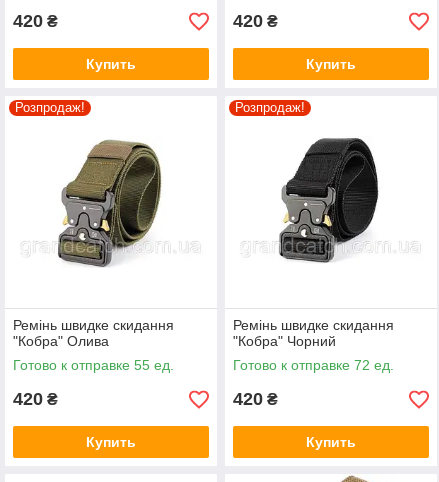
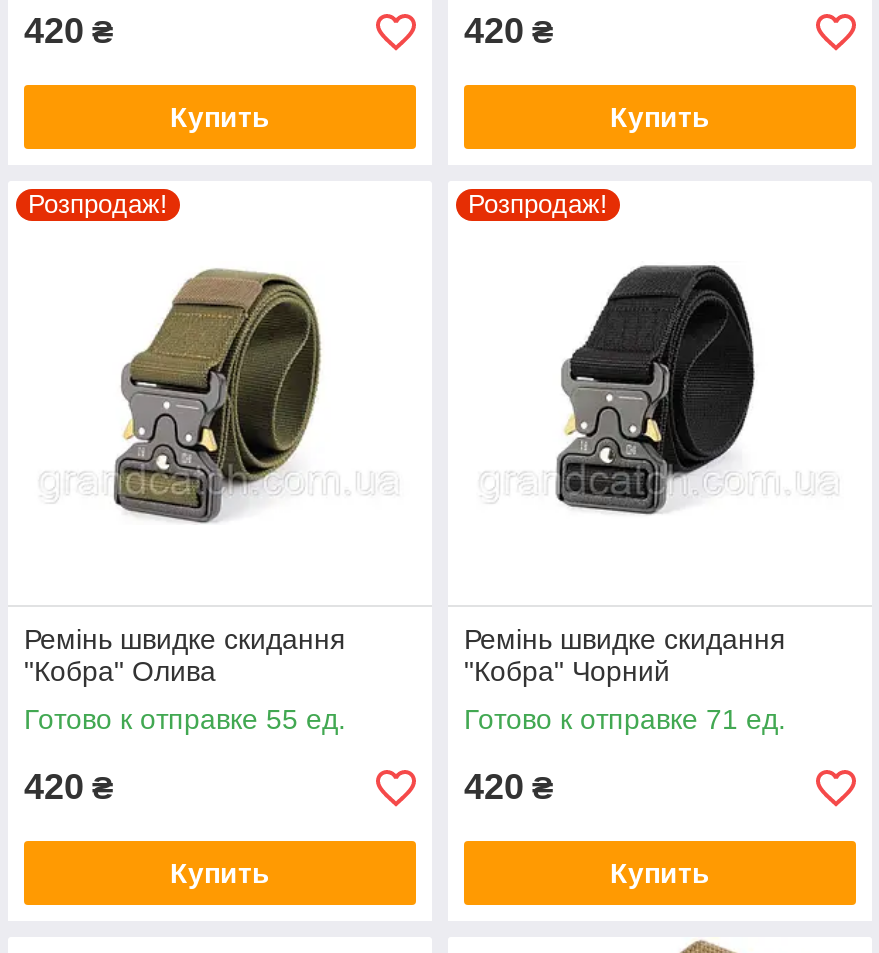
- Готово к отправке 72 ед.
+ Готово к отправке 71 ед.
